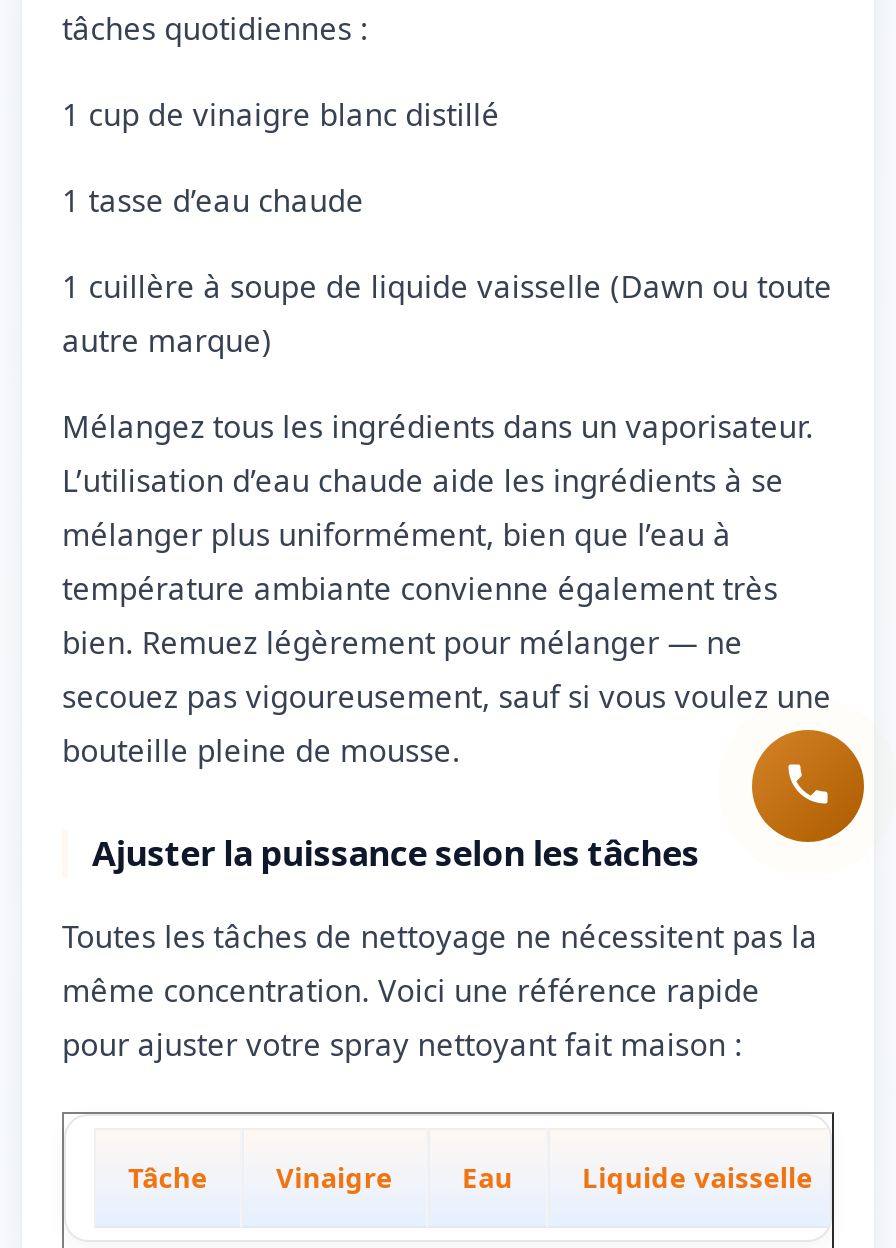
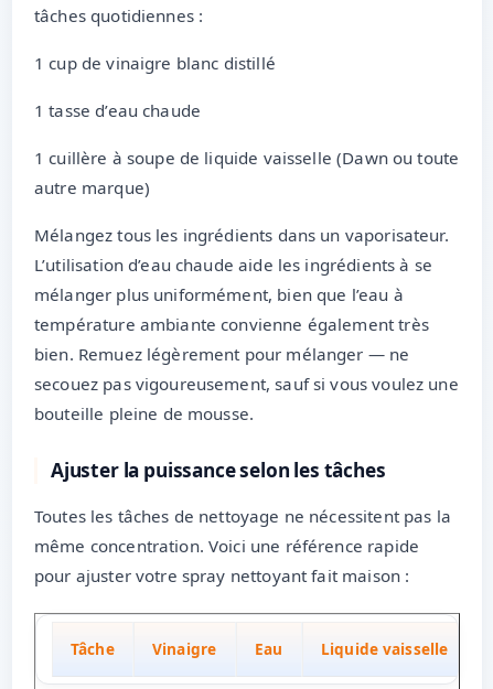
- [image]
